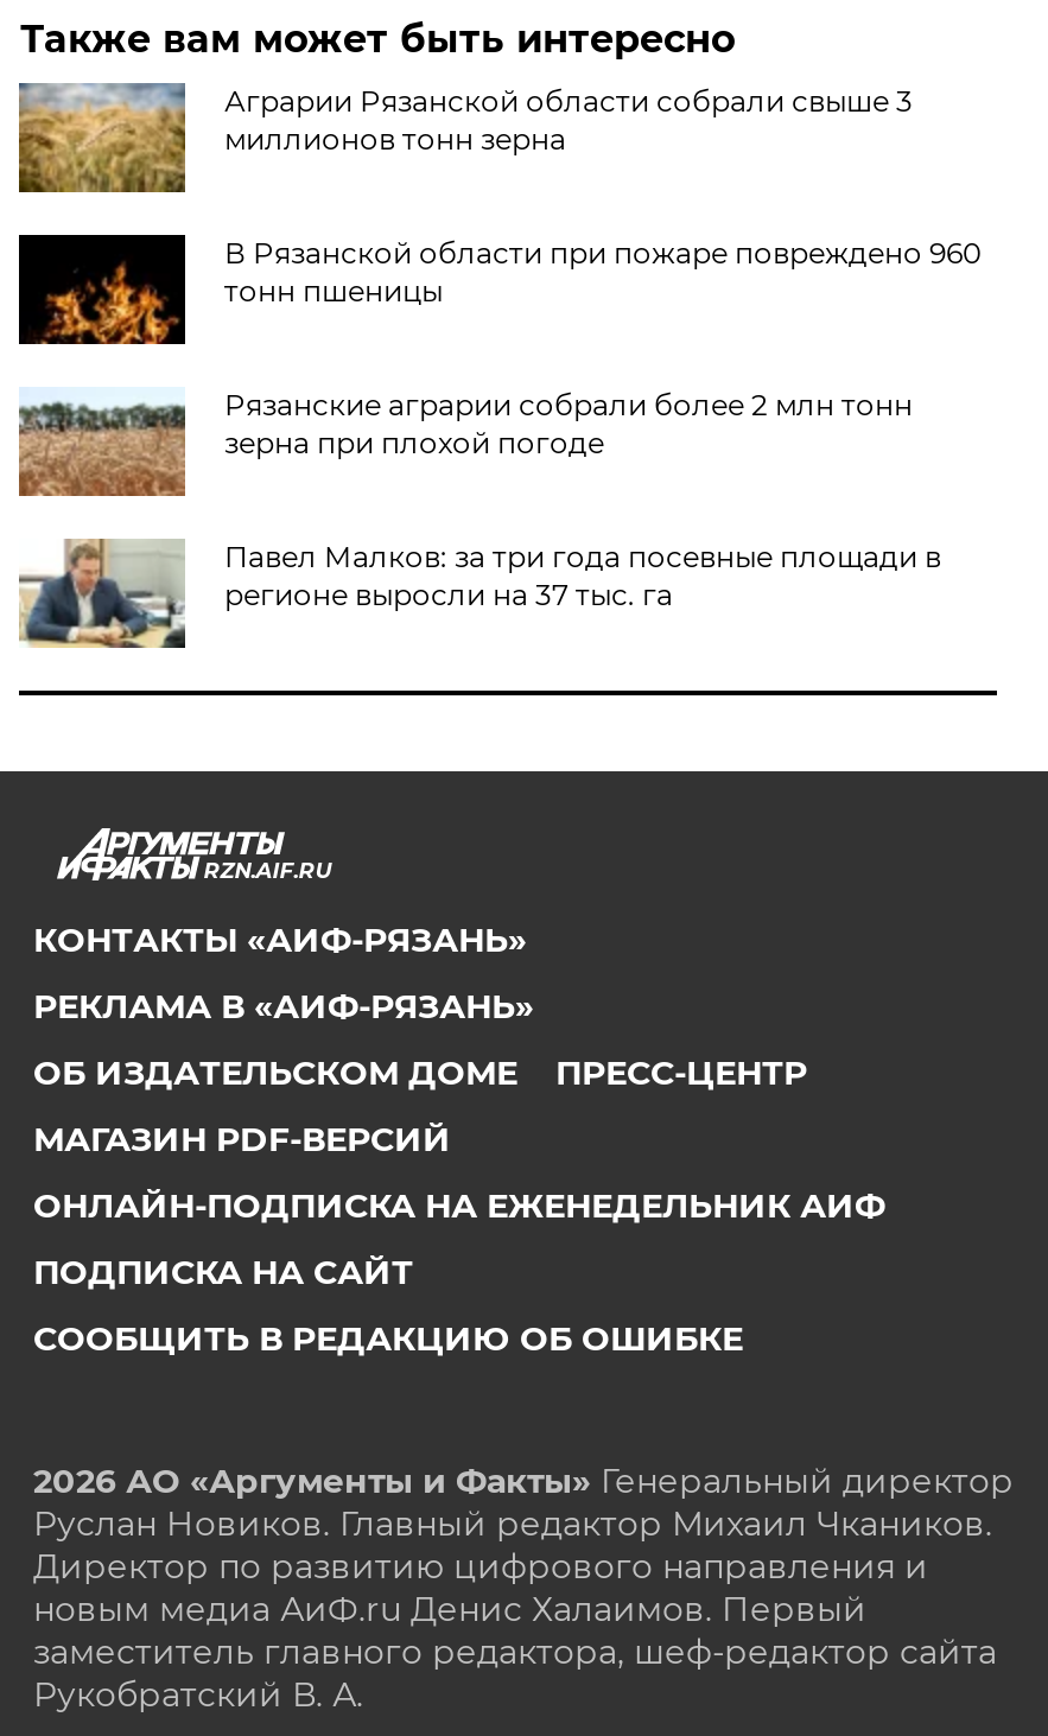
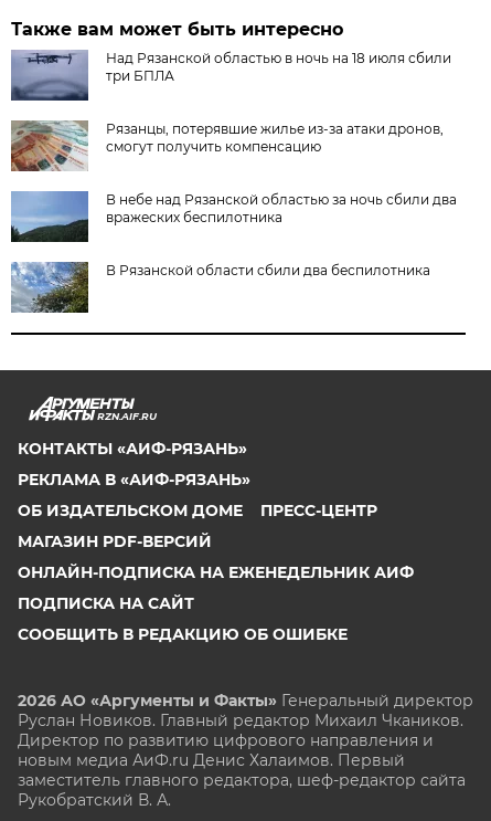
- [image]
- Аграрии Рязанской области собрали свыше 3
- миллионов тонн зерна
+ [image]
+ Над Рязанской областью в ночь на 18 июля сбили
+ три БПЛА

- [image]
- В Рязанской области при пожаре повреждено 960
- тонн пшеницы
+ [image]
+ Рязанцы, потерявшие жилье из-за атаки дронов,
+ смогут получить компенсацию

- [image]
- Рязанские аграрии собрали более 2 млн тонн
- зерна при плохой погоде
+ [image]
+ В небе над Рязанской областью за ночь сбили два
+ вражеских беспилотника

- [image]
- Павел Малков: за три года посевные площади в
- регионе выросли на 37 тыс. га
+ [image]
+ В Рязанской области сбили два беспилотника
